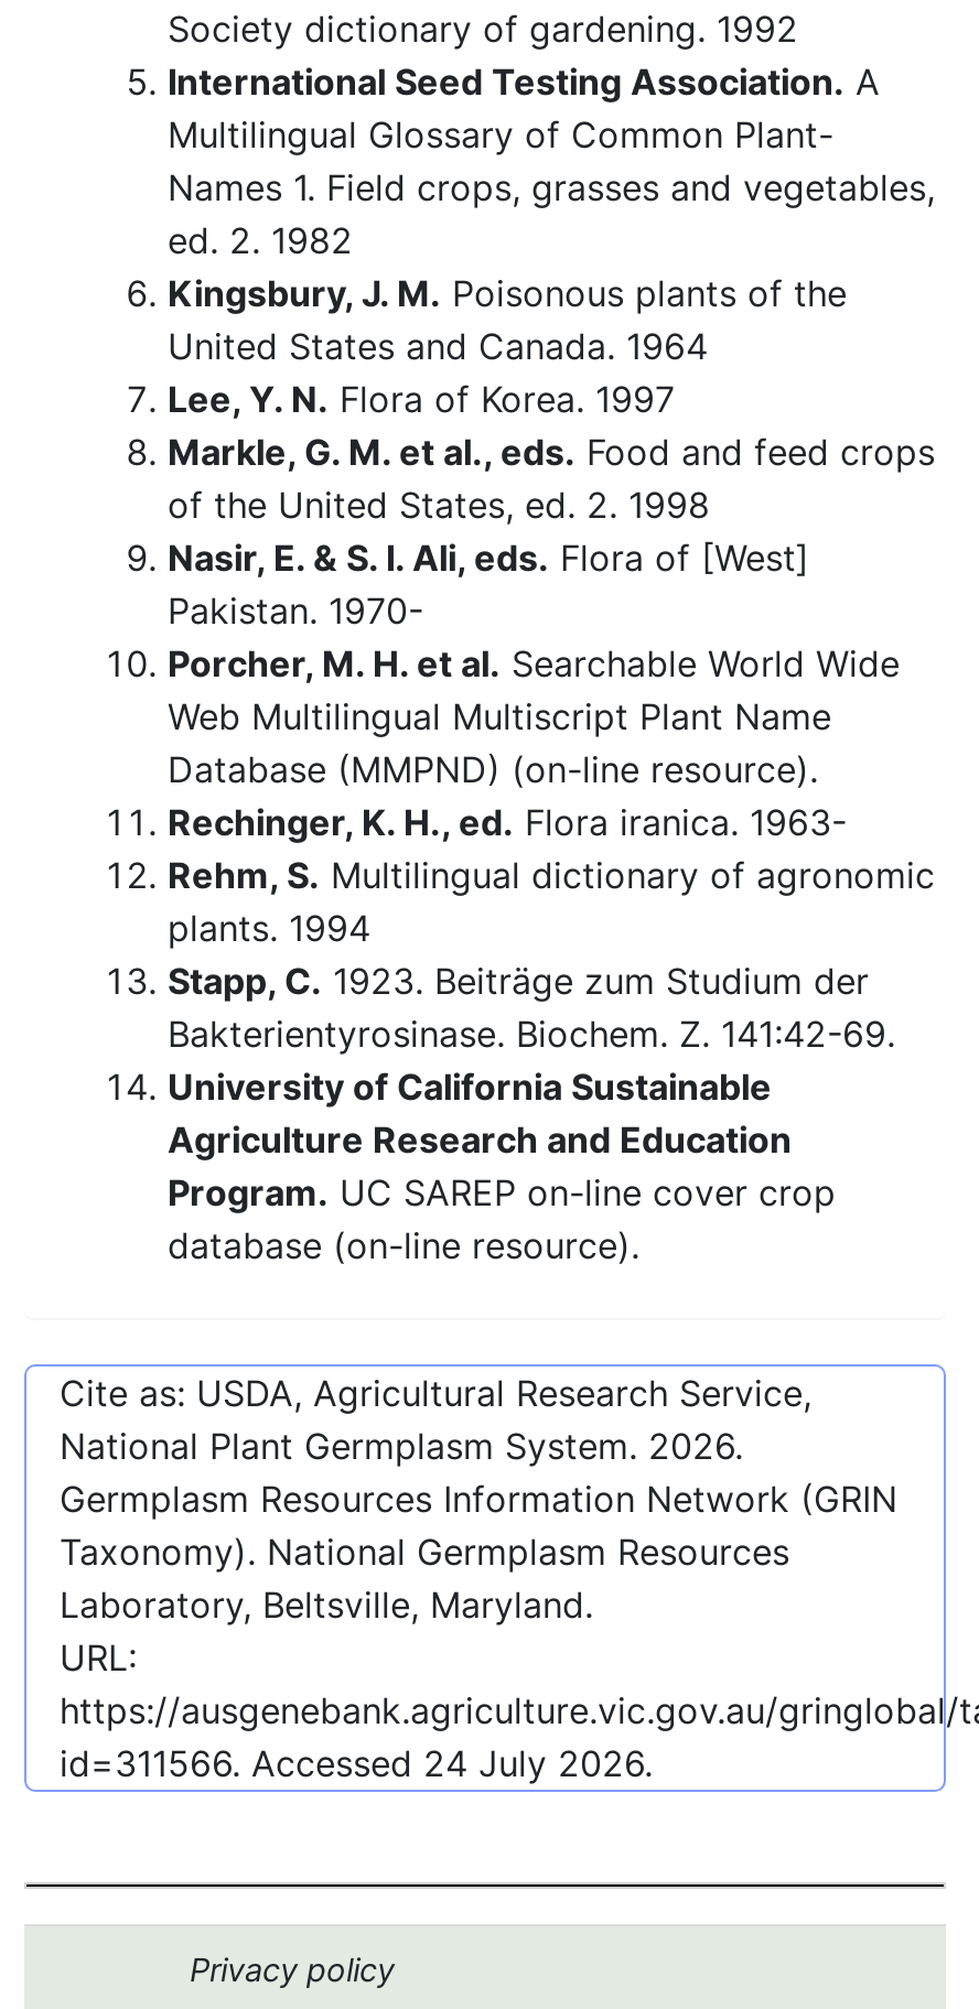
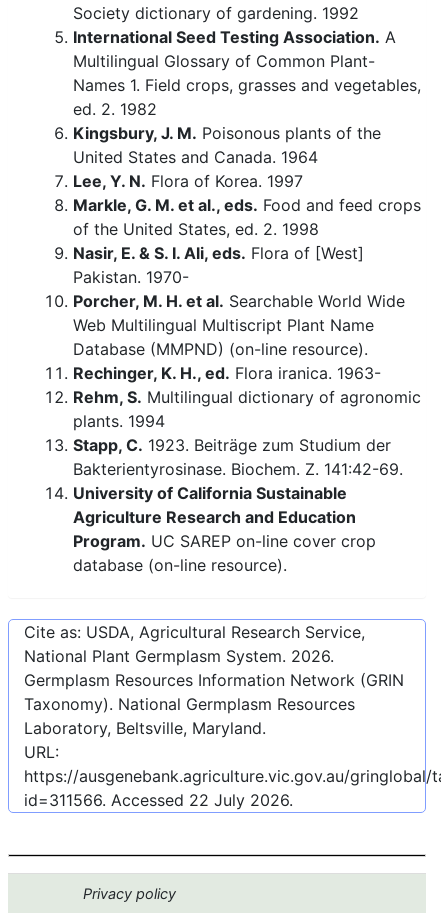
- id=311566. Accessed 24 July 2026.
+ id=311566. Accessed 22 July 2026.
